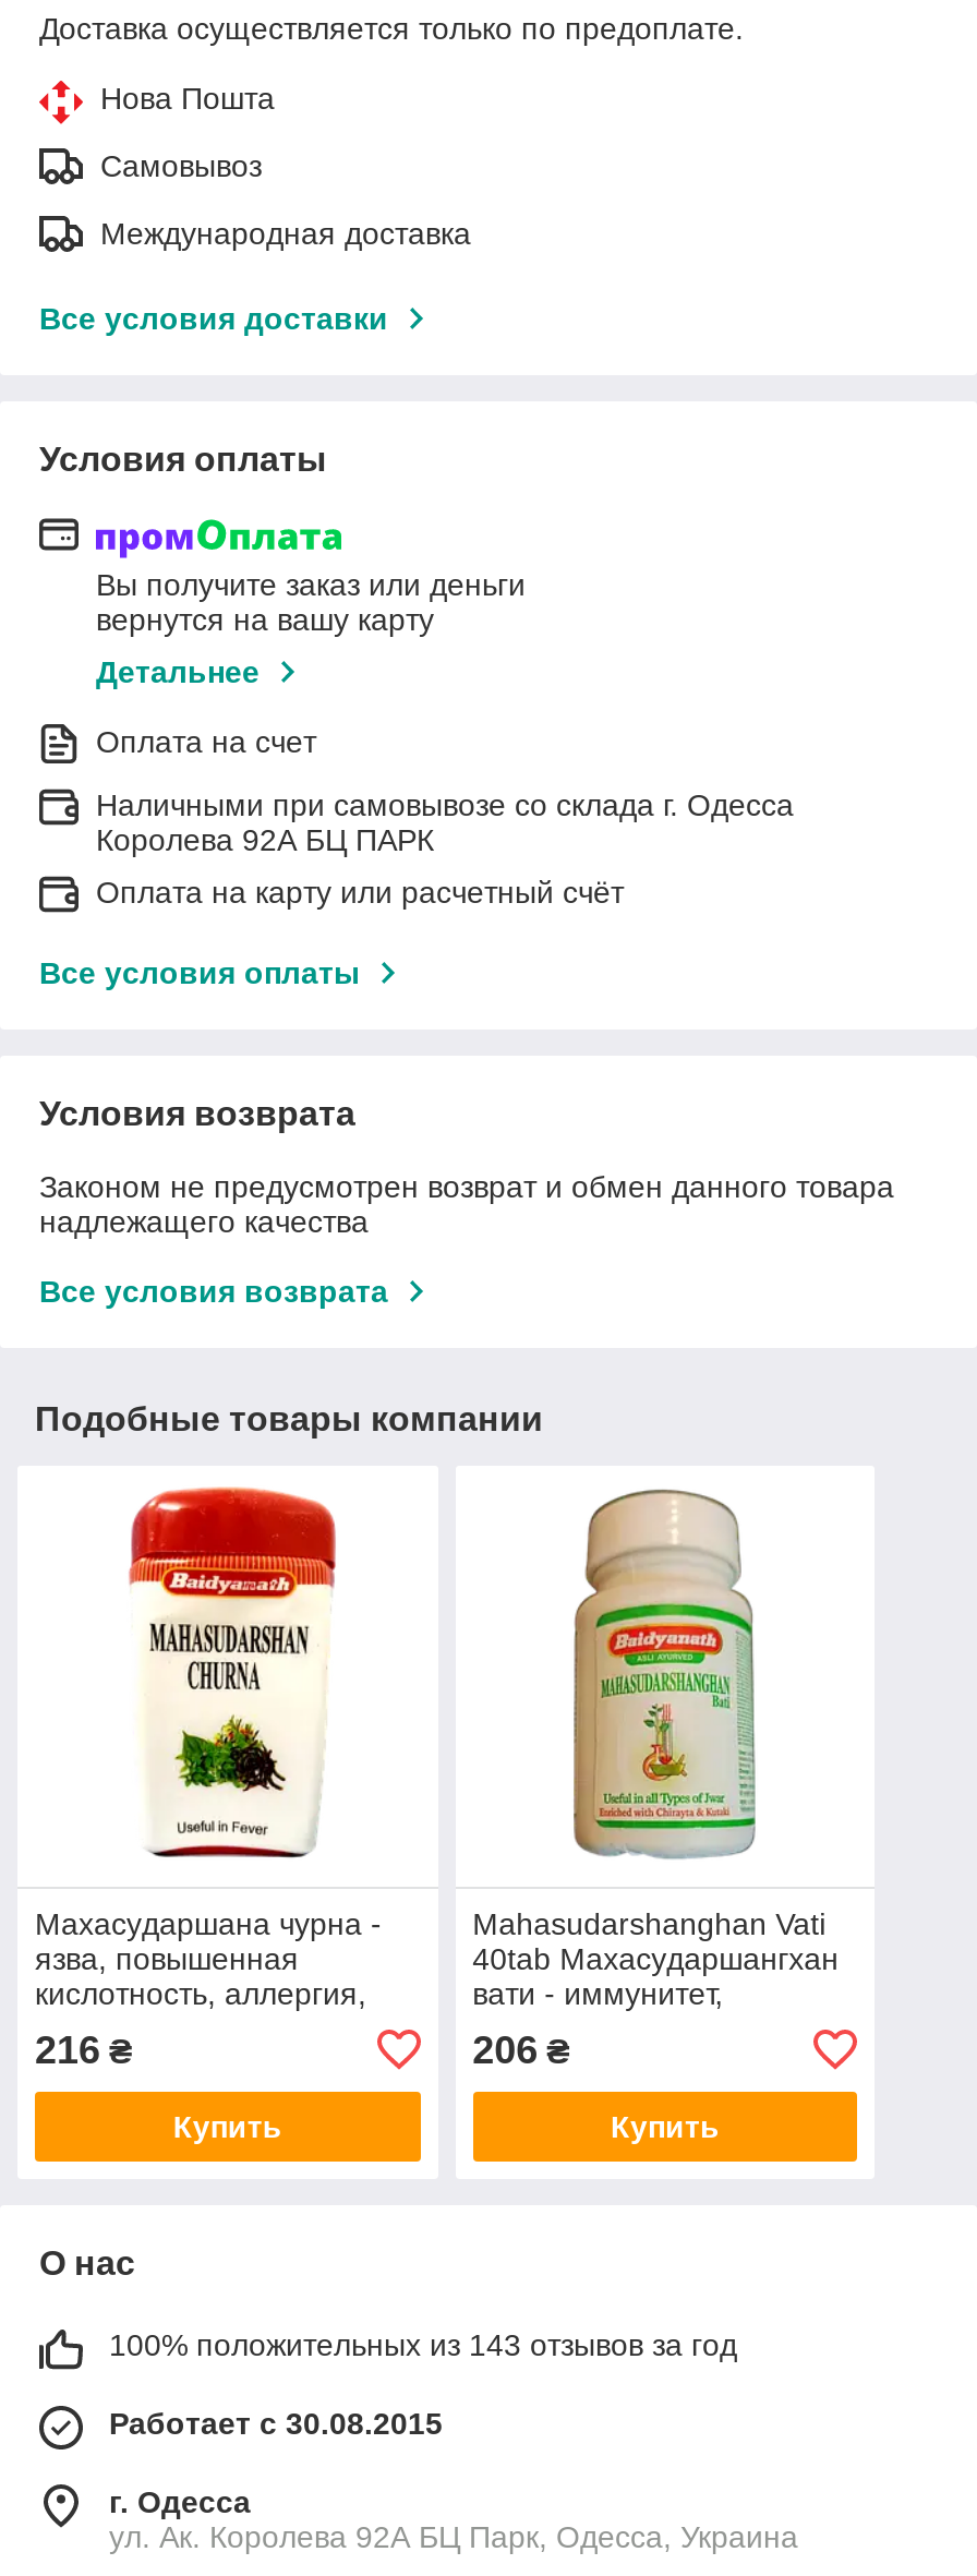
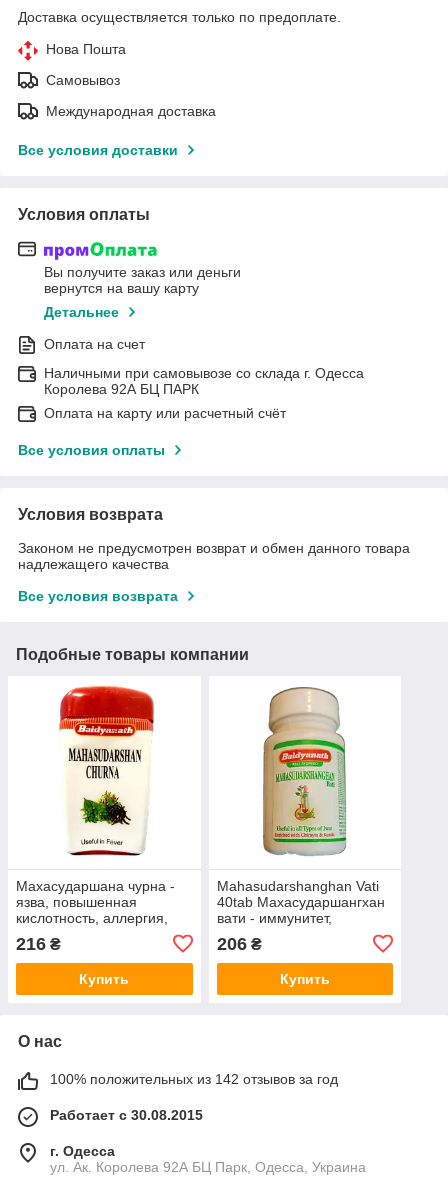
- 100% положительных из 143 отзывов за год
+ 100% положительных из 142 отзывов за год
